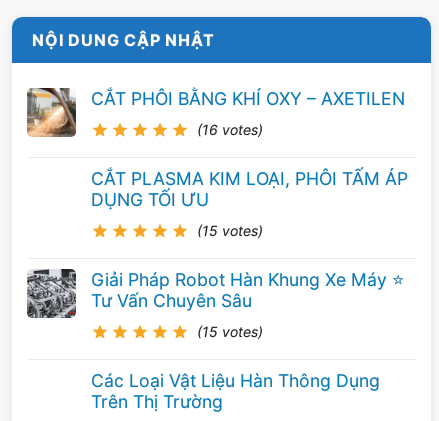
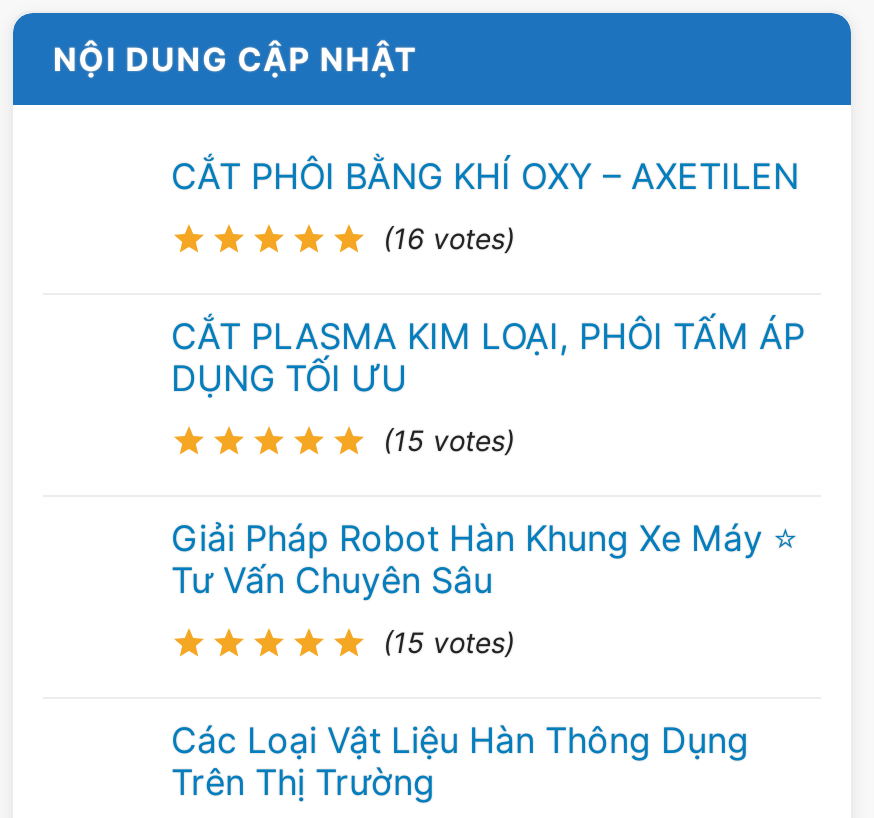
- [image]

- [image]
